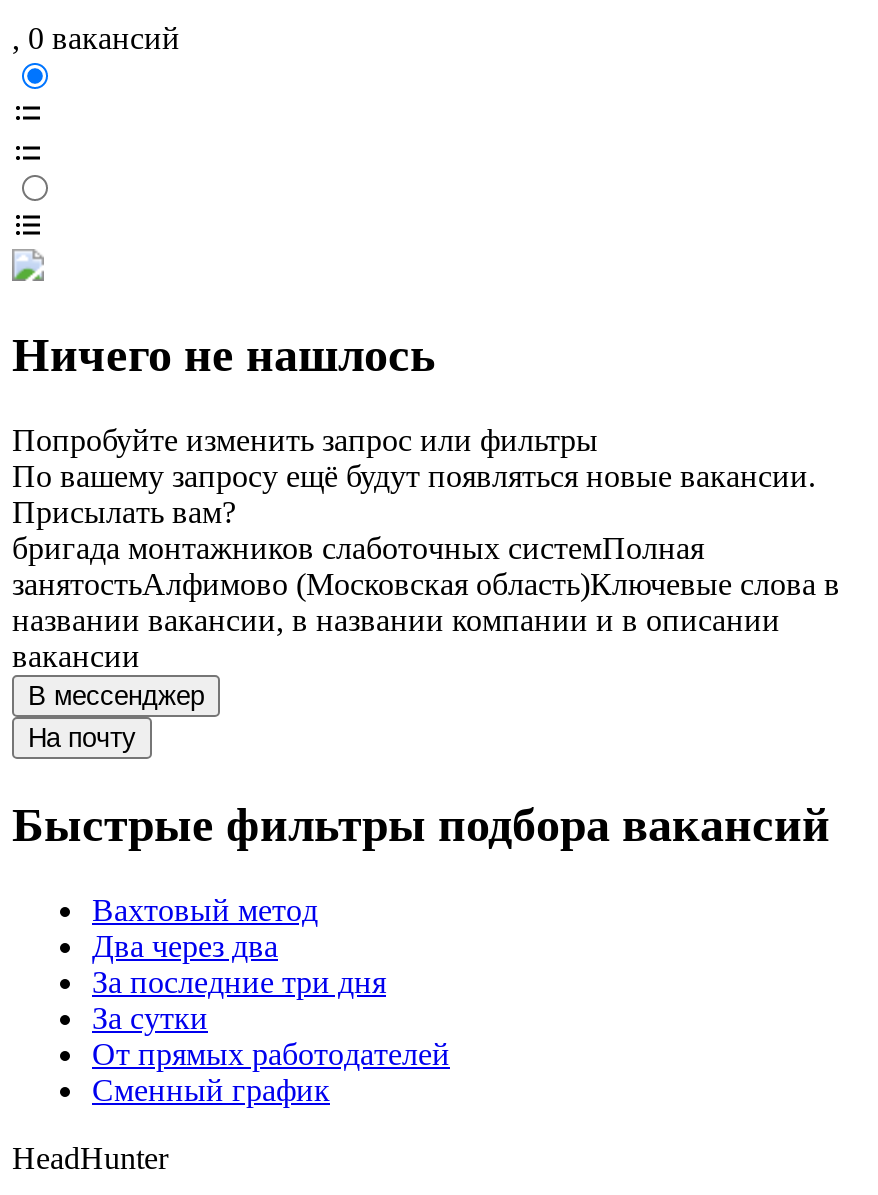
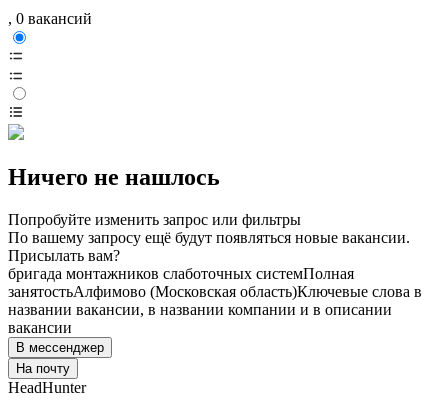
- Быстрые фильтры подбора вакансий
- Вахтовый метод
- Два через два
- За последние три дня
- За сутки
- От прямых работодателей
- Сменный график
